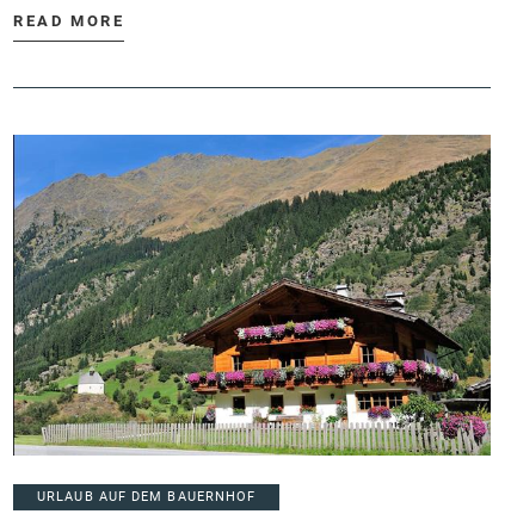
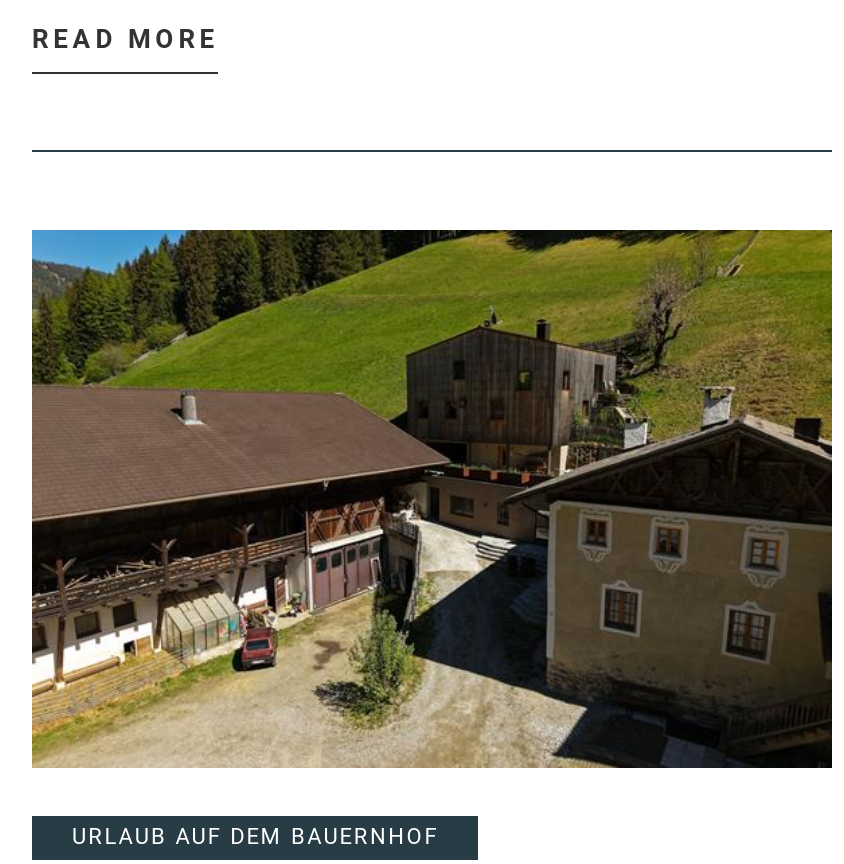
- [image]
+ [image]
